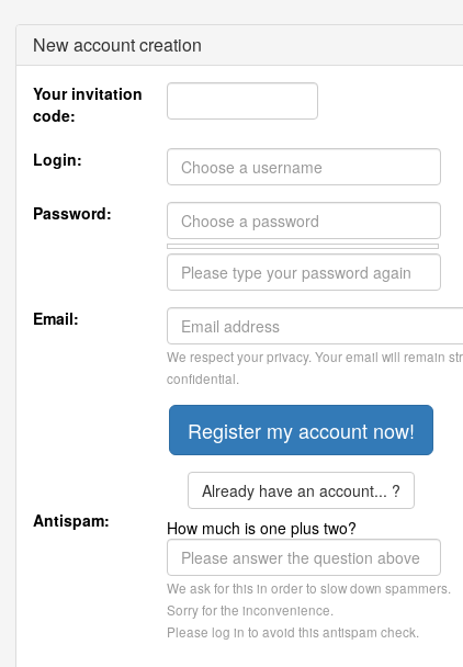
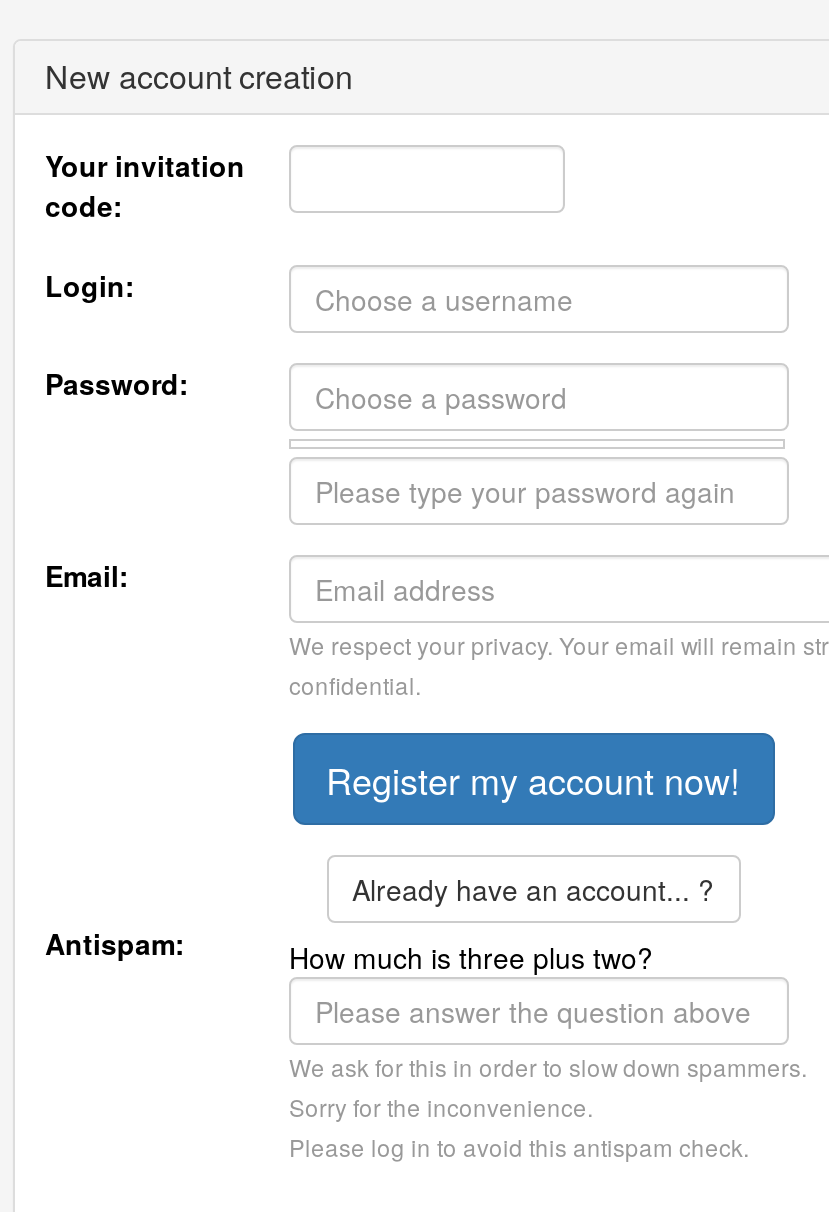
- How much is one plus two?
+ How much is three plus two?
